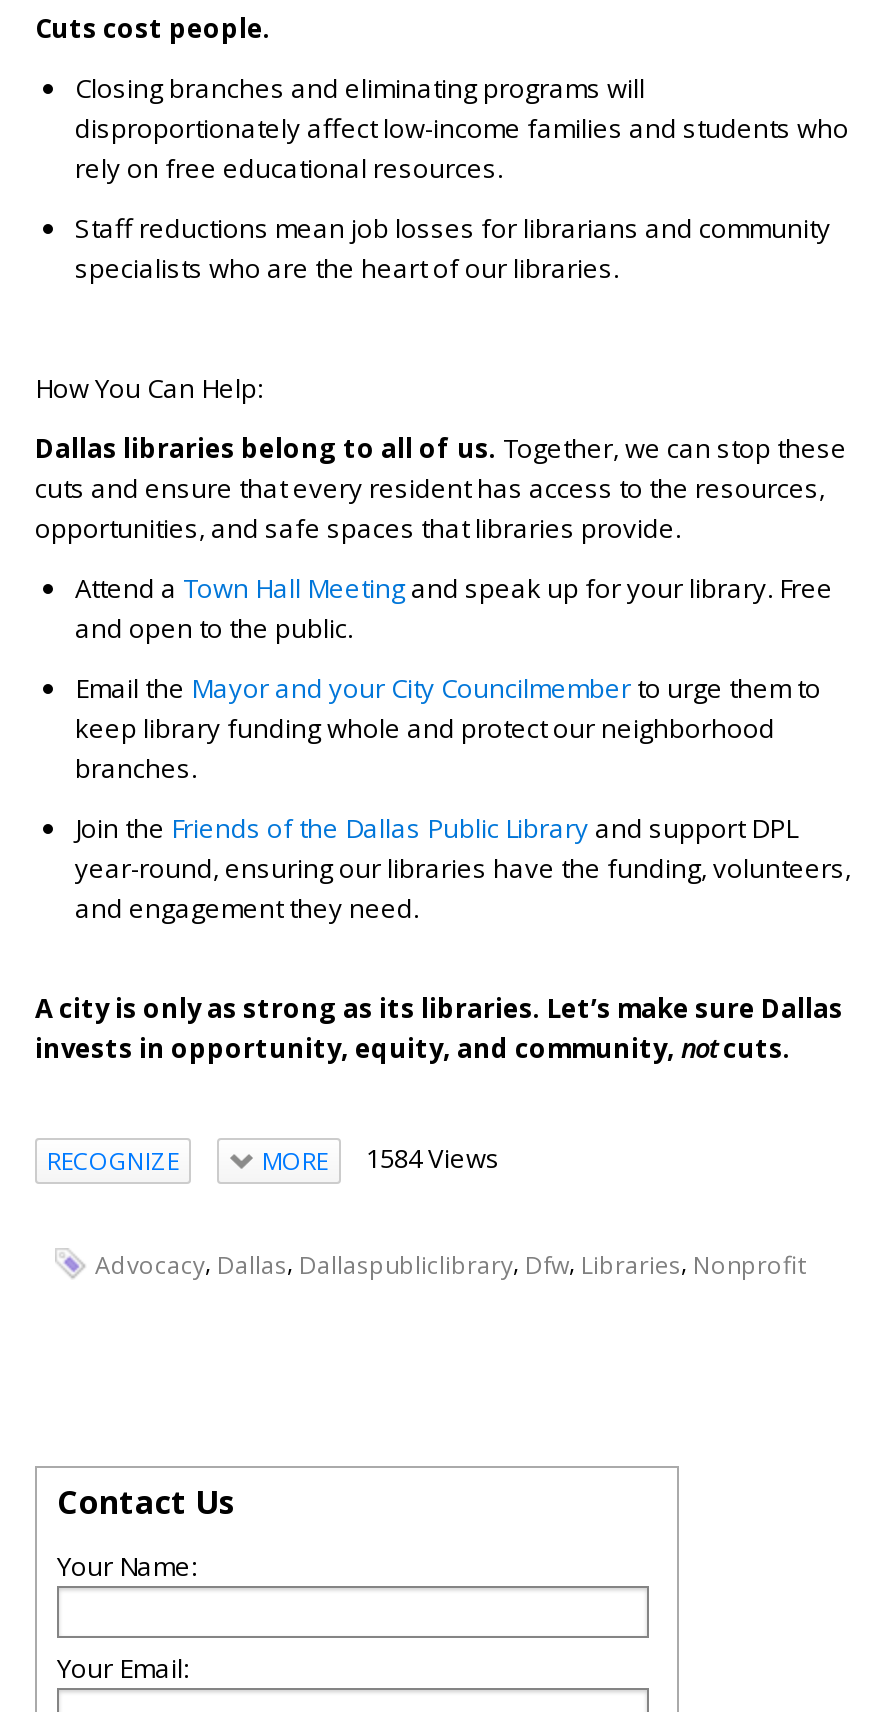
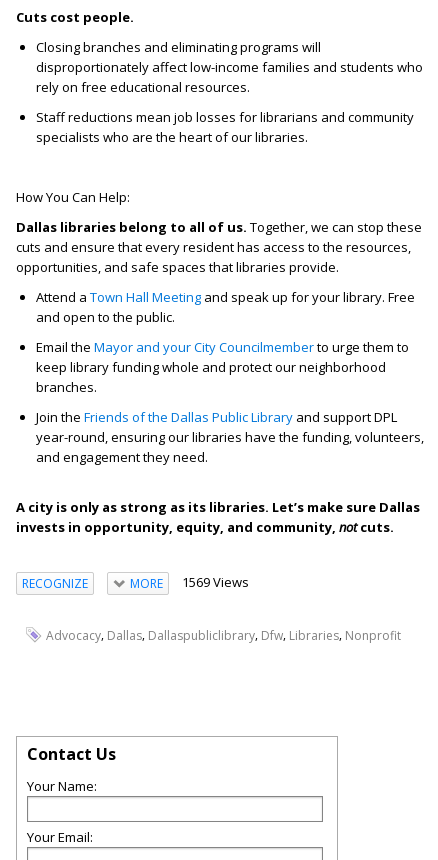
- MORE 1584 Views
+ MORE 1569 Views
